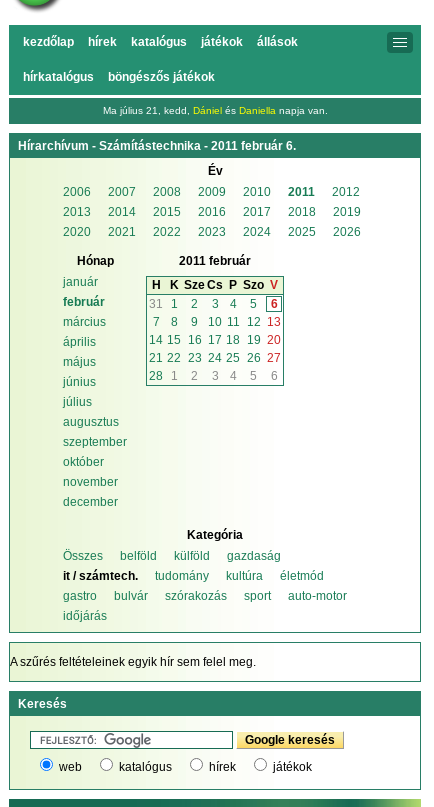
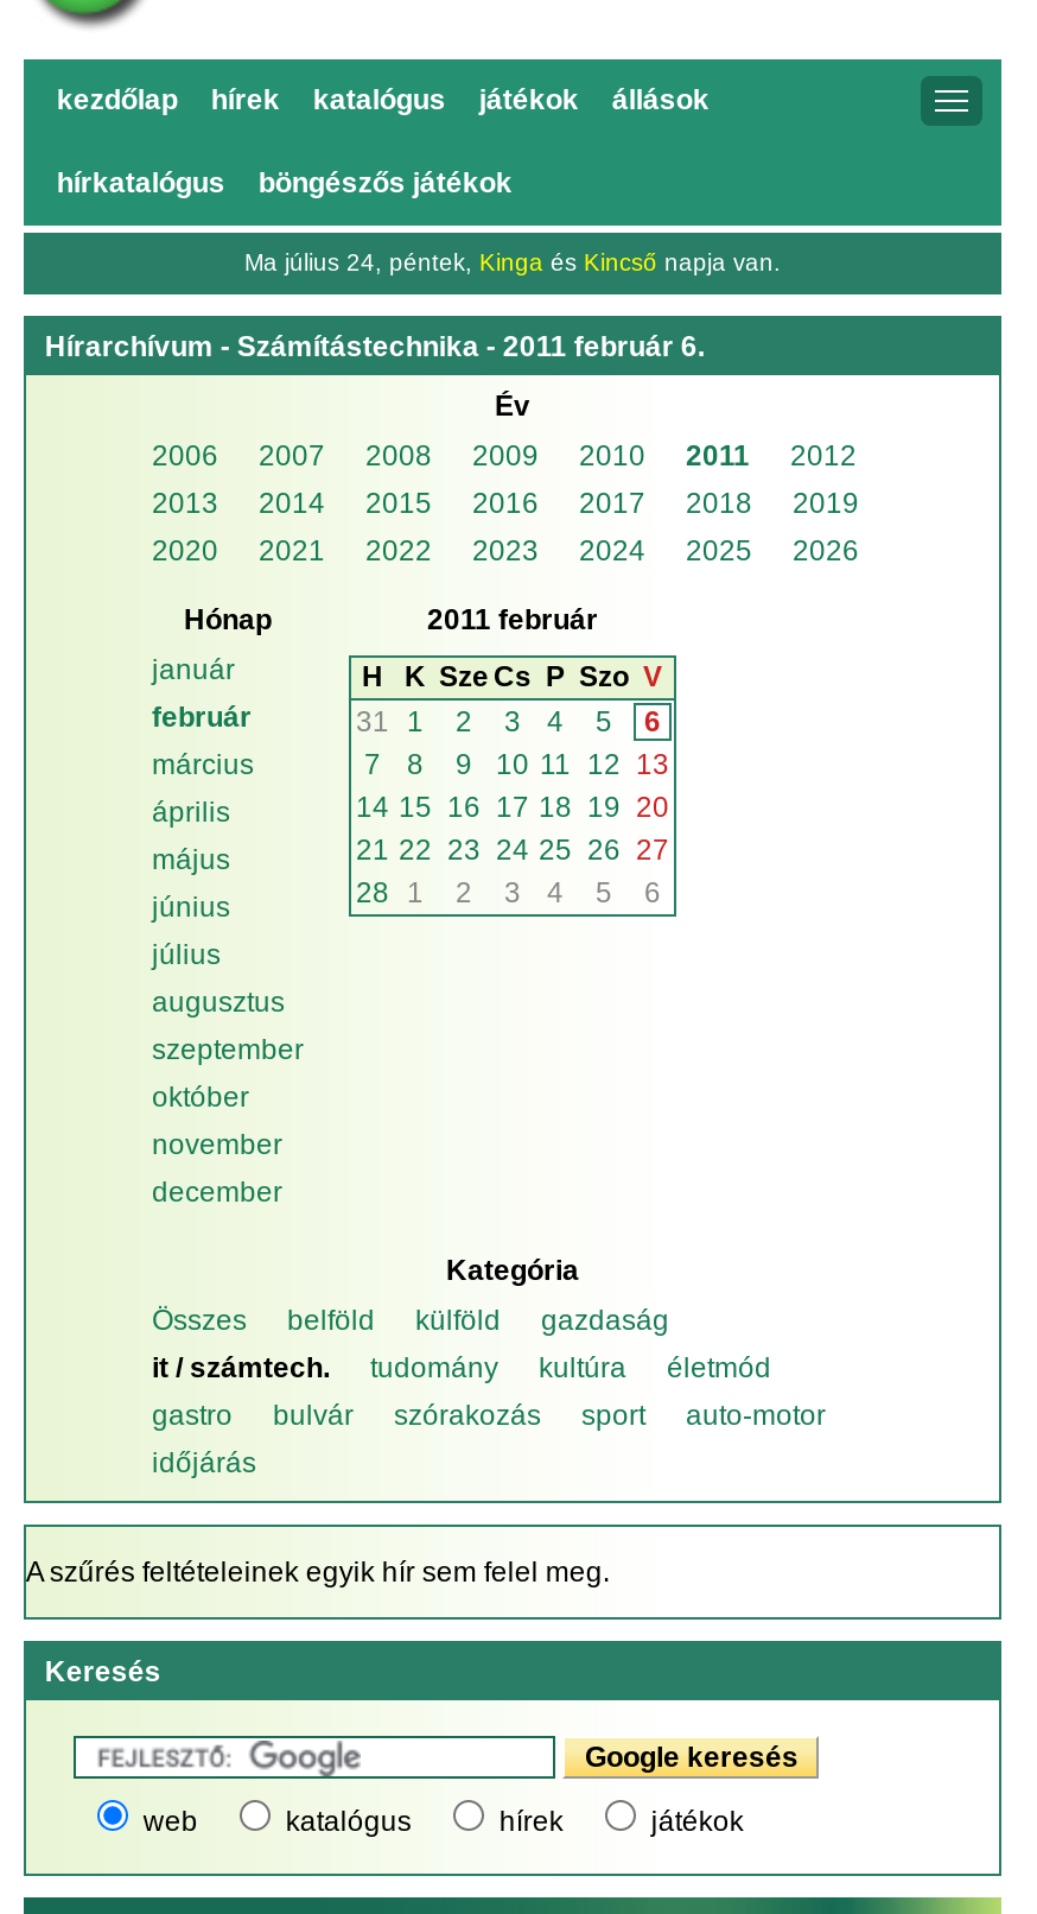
- Ma július 21, kedd, Dániel és Daniella napja van.
+ Ma július 24, péntek, Kinga és Kincső napja van.
